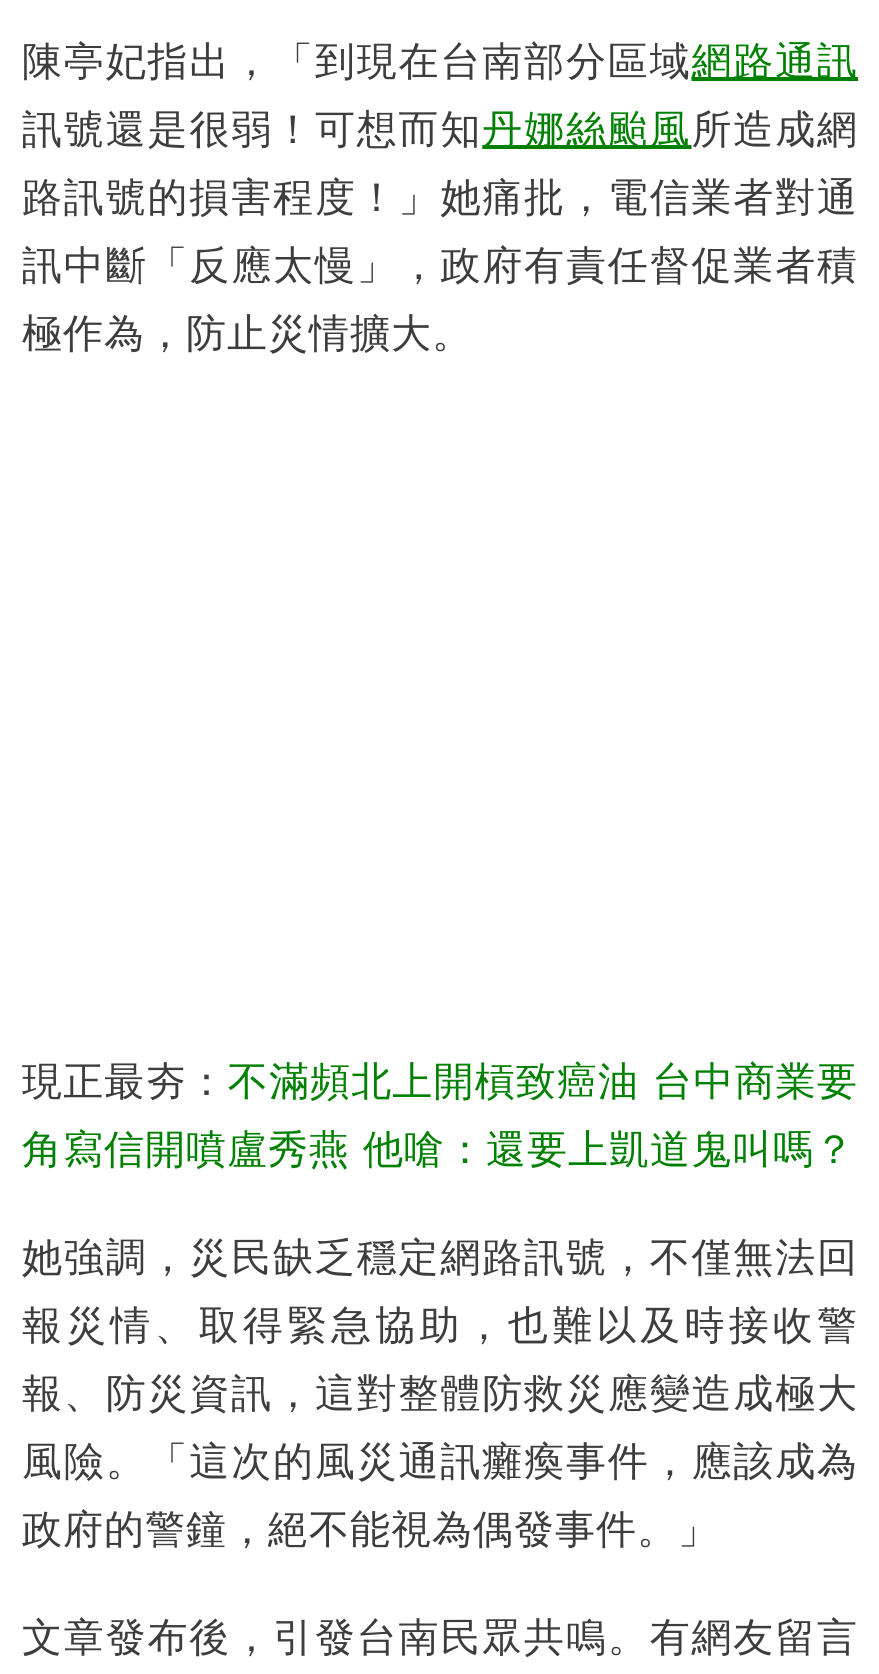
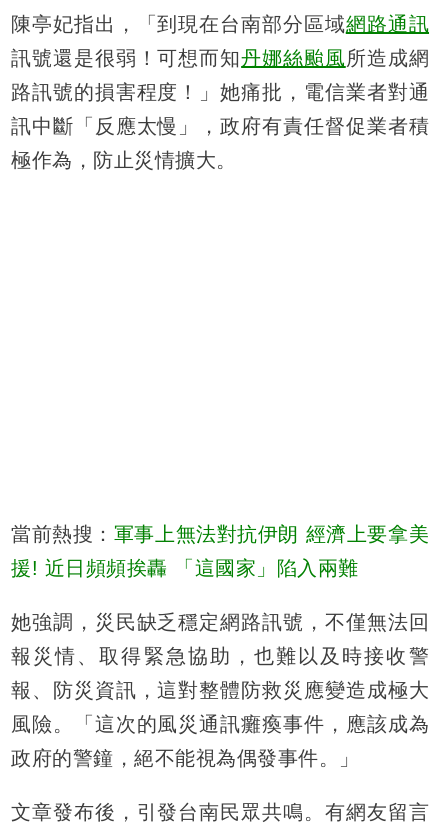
- 現正最夯：不滿頻北上開槓致癌油 台中商業要
+ 當前熱搜：軍事上無法對抗伊朗 經濟上要拿美

- 角寫信開噴盧秀燕 他嗆：還要上凱道鬼叫嗎？
+ 援! 近日頻頻挨轟 「這國家」陷入兩難
